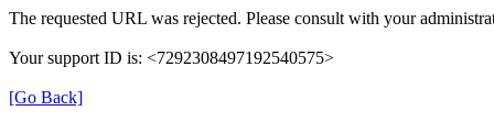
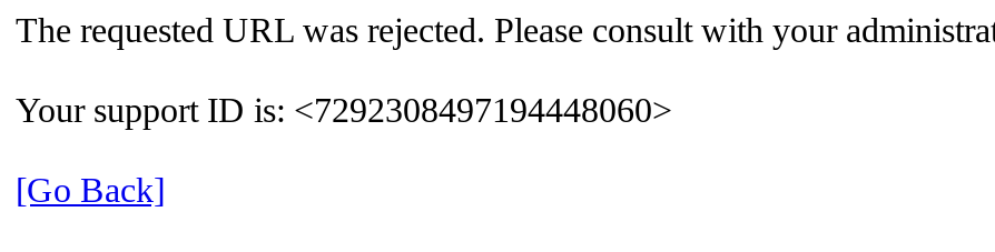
- Your support ID is: <7292308497192540575>
+ Your support ID is: <7292308497194448060>
